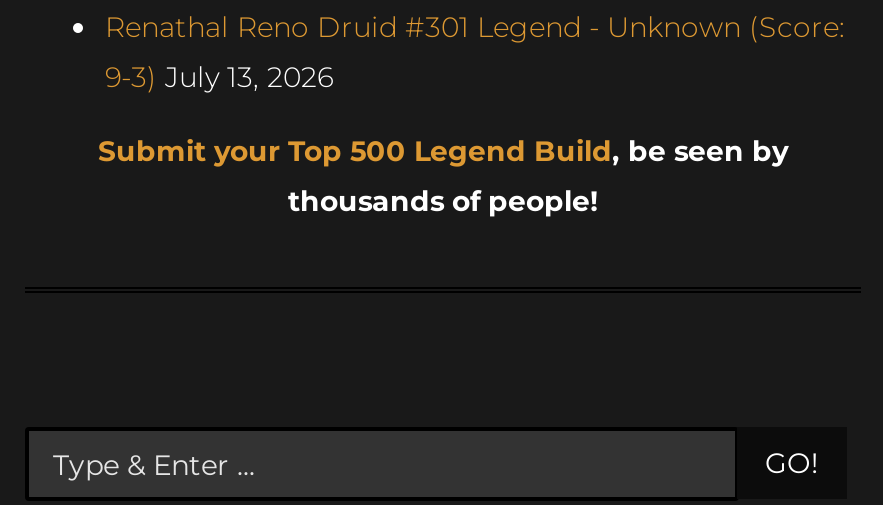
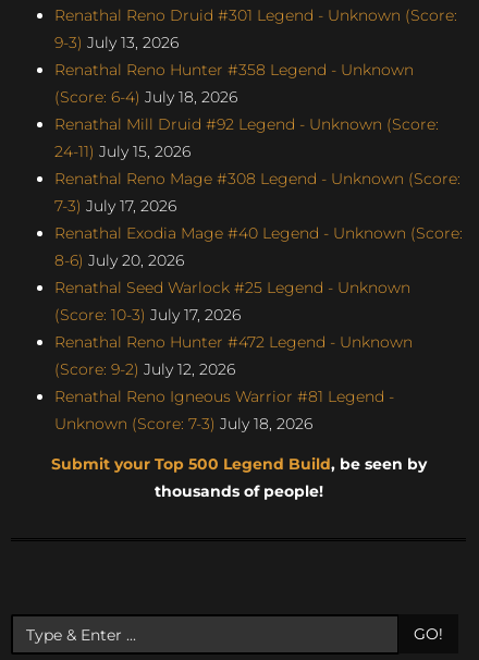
+ Renathal Reno Hunter #358 Legend - Unknown
+ (Score: 6-4) July 18, 2026
+ Renathal Mill Druid #92 Legend - Unknown (Score:
+ 24-11) July 15, 2026
+ Renathal Reno Mage #308 Legend - Unknown (Score:
+ 7-3) July 17, 2026
+ Renathal Exodia Mage #40 Legend - Unknown (Score:
+ 8-6) July 20, 2026
+ Renathal Seed Warlock #25 Legend - Unknown
+ (Score: 10-3) July 17, 2026
+ Renathal Reno Hunter #472 Legend - Unknown
+ (Score: 9-2) July 12, 2026
+ Renathal Reno Igneous Warrior #81 Legend -
+ Unknown (Score: 7-3) July 18, 2026
